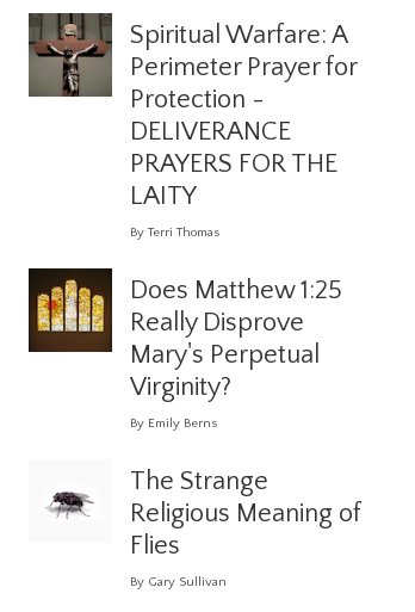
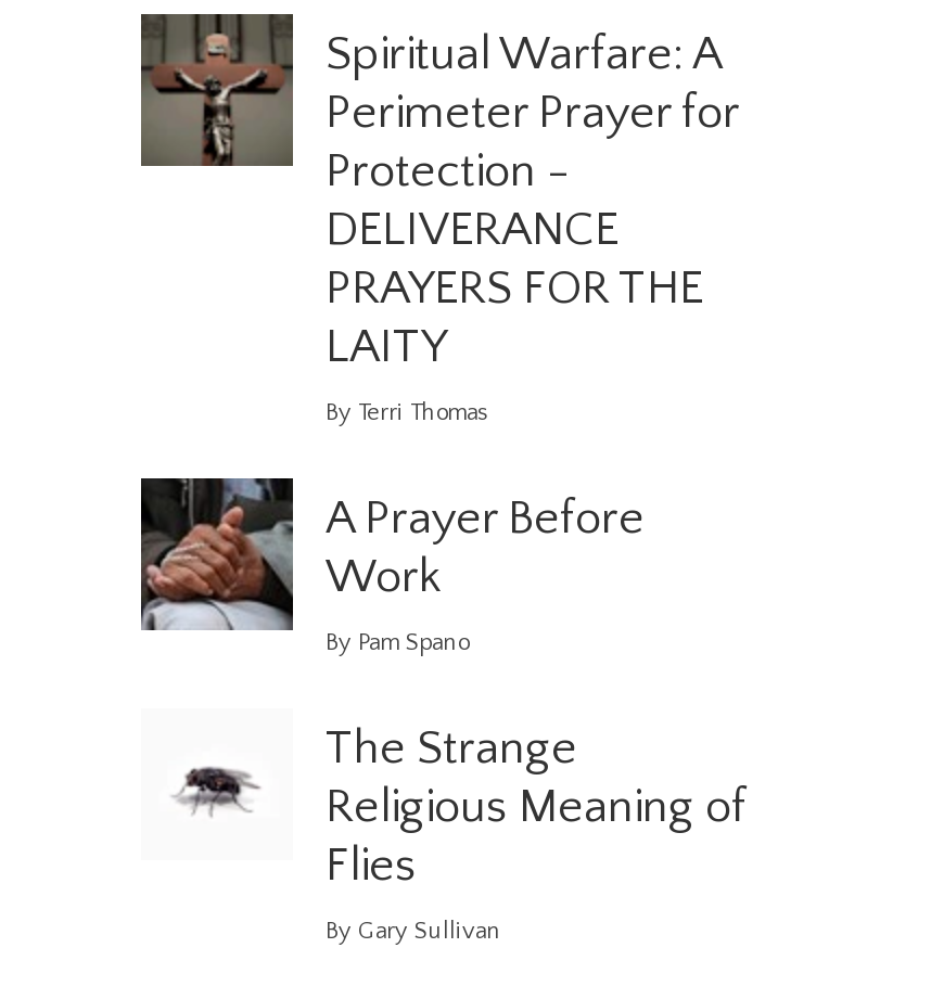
- [image]
- Does Matthew 1:25
- Really Disprove
- Mary's Perpetual
- Virginity?
+ [image]
+ A Prayer Before
+ Work

- By Emily Berns
+ By Pam Spano
